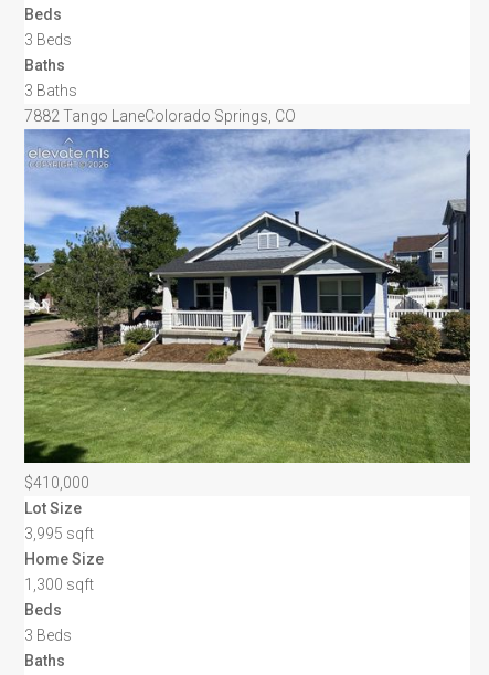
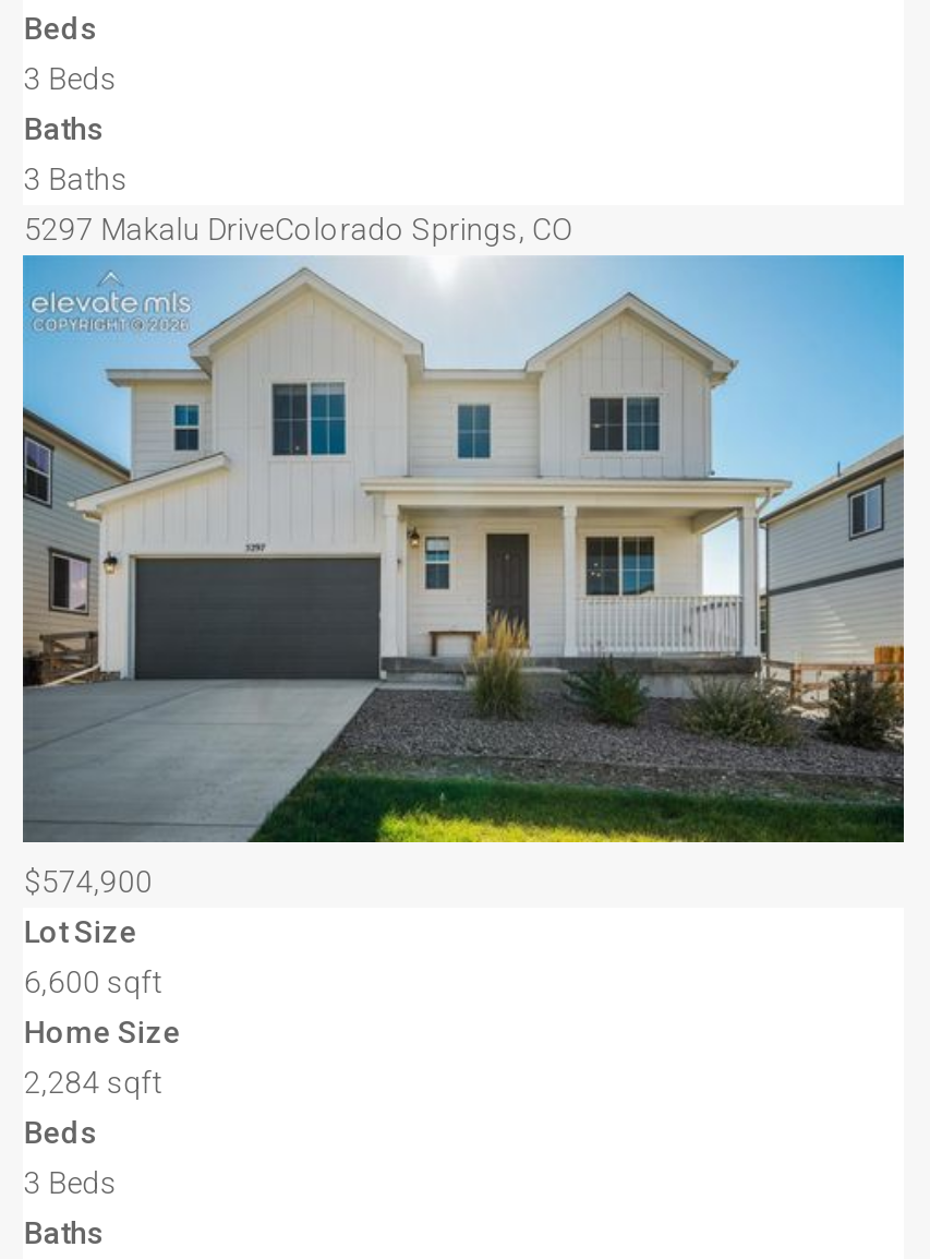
- 7882 Tango LaneColorado Springs, CO
+ 5297 Makalu DriveColorado Springs, CO

- [image]
- $410,000
+ [image]
+ $574,900

- 3,995 sqft
+ 6,600 sqft

- 1,300 sqft
+ 2,284 sqft
